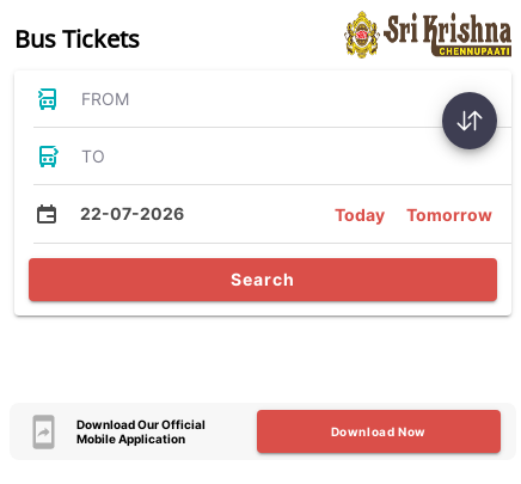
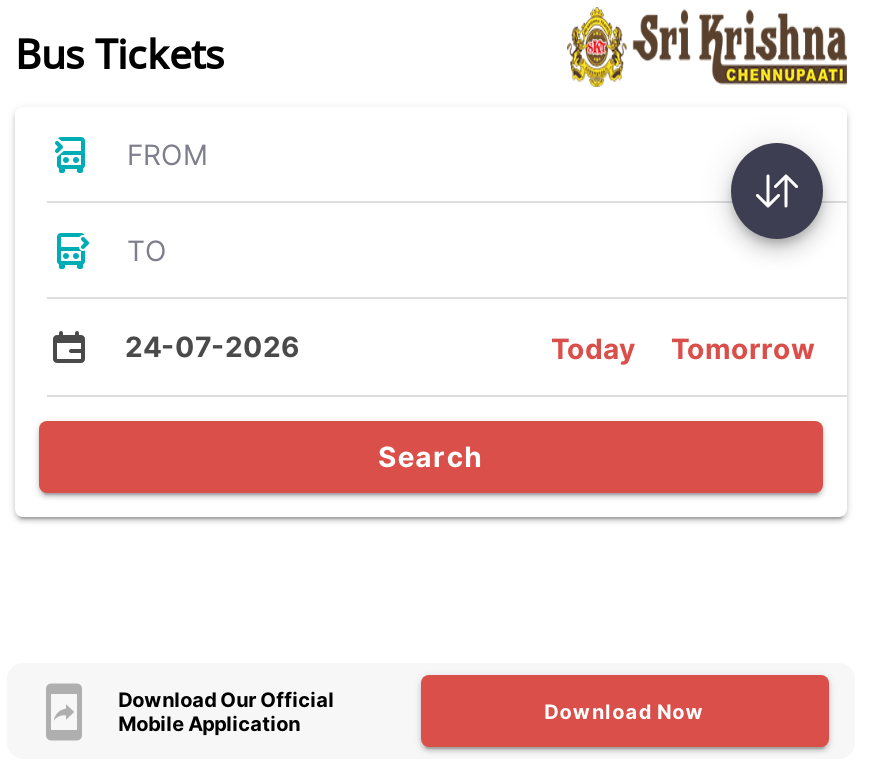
- 22-07-2026
+ 24-07-2026
